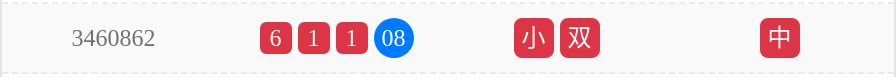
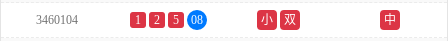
- 3460862
- 6
+ 3460104

- 1
+ 2
+ 5
